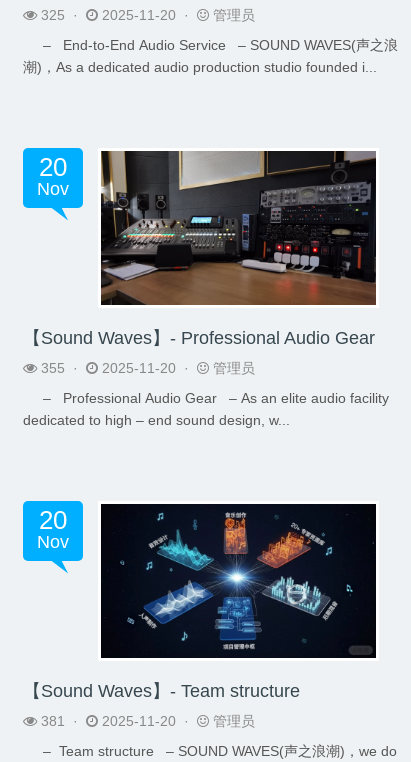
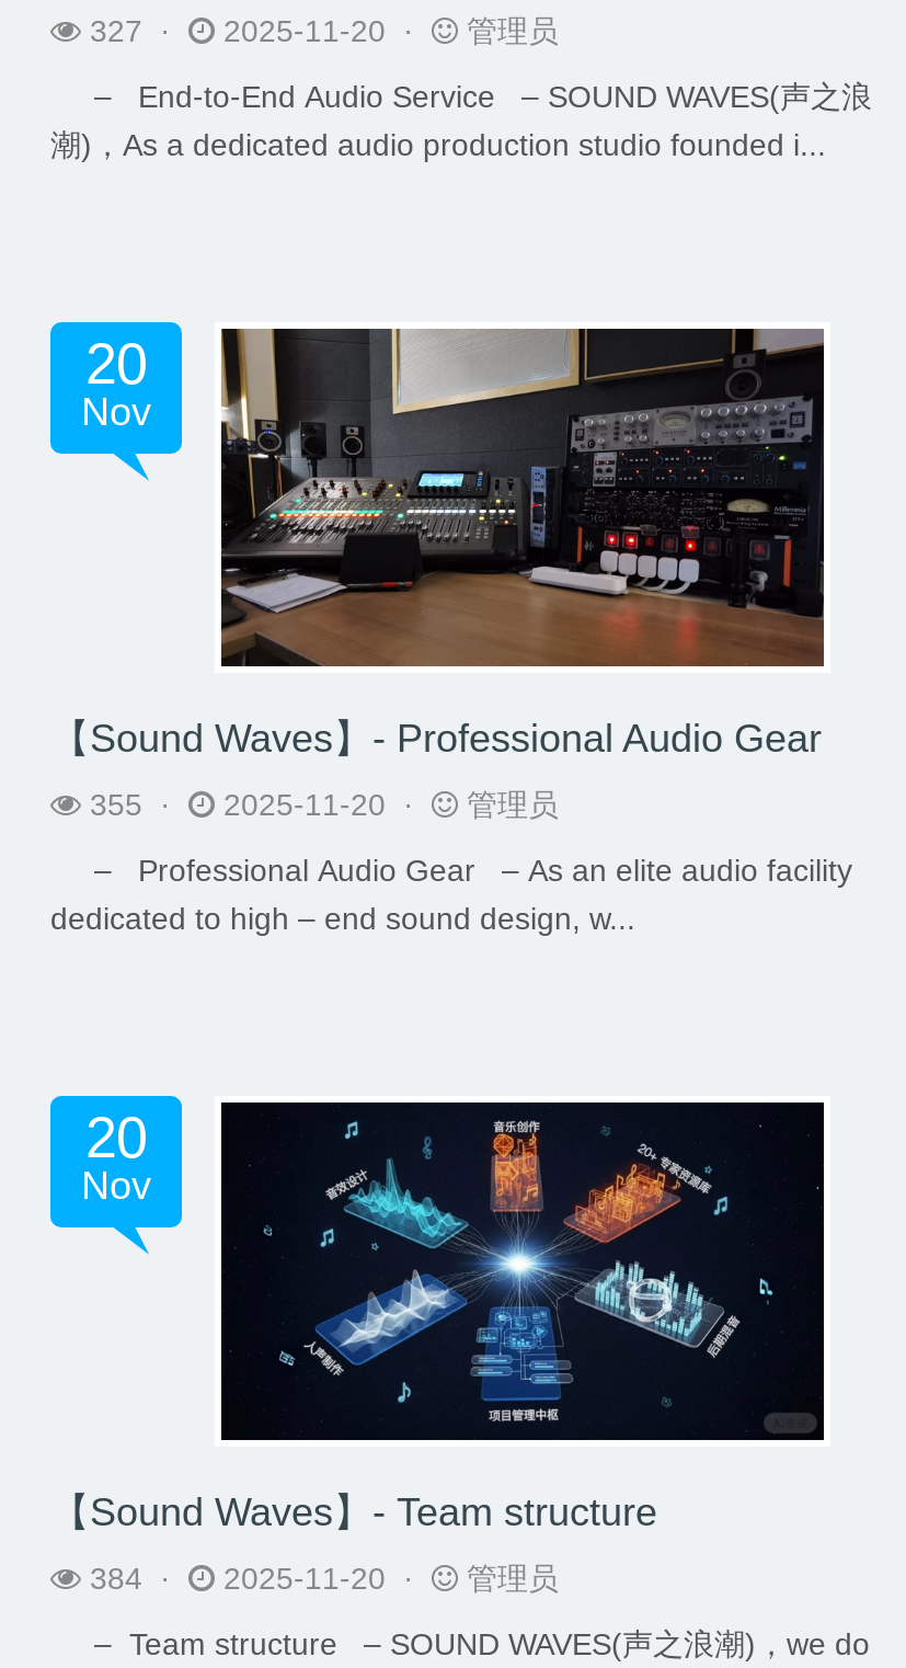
- 325 · 2025-11-20 · 管理员
+ 327 · 2025-11-20 · 管理员

- 381 · 2025-11-20 · 管理员
+ 384 · 2025-11-20 · 管理员
